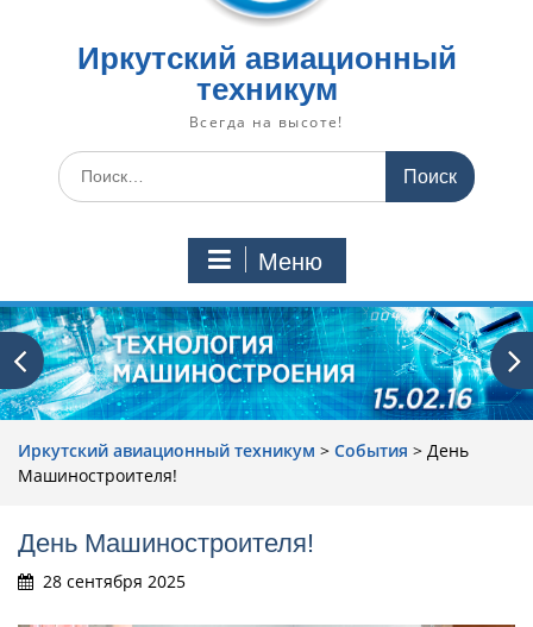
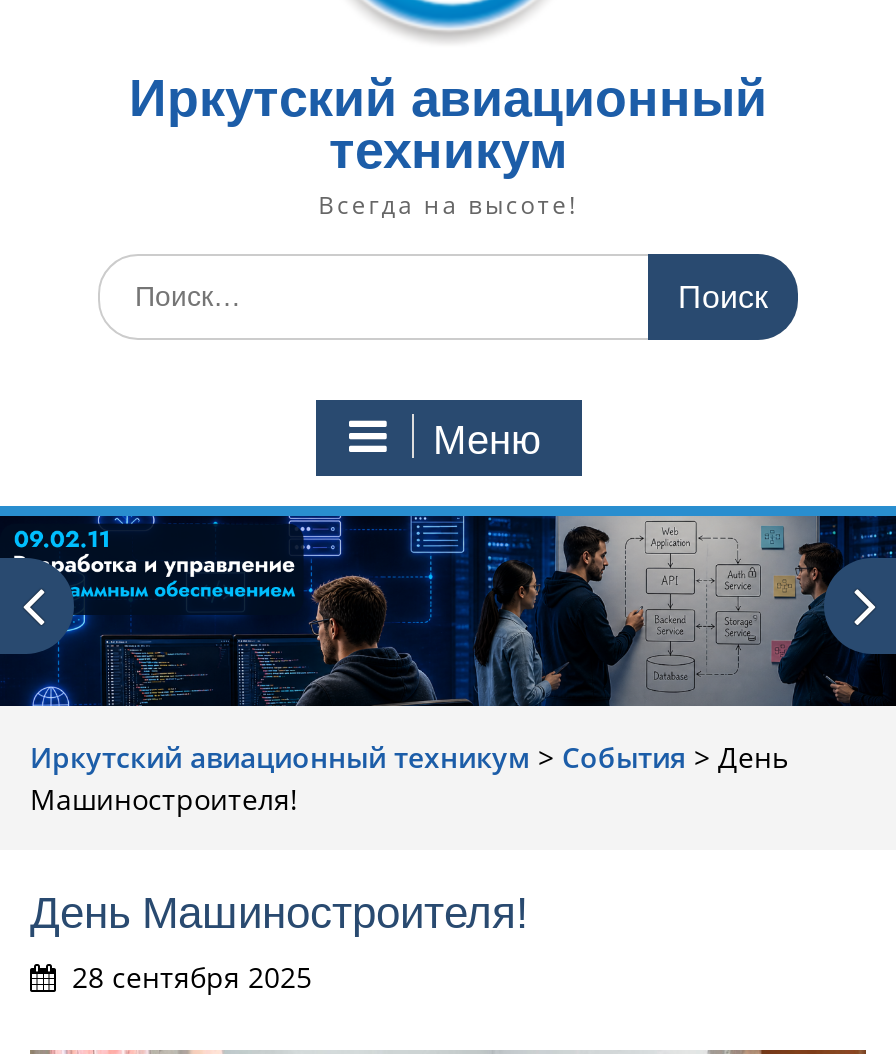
- [image]
+ [image]
